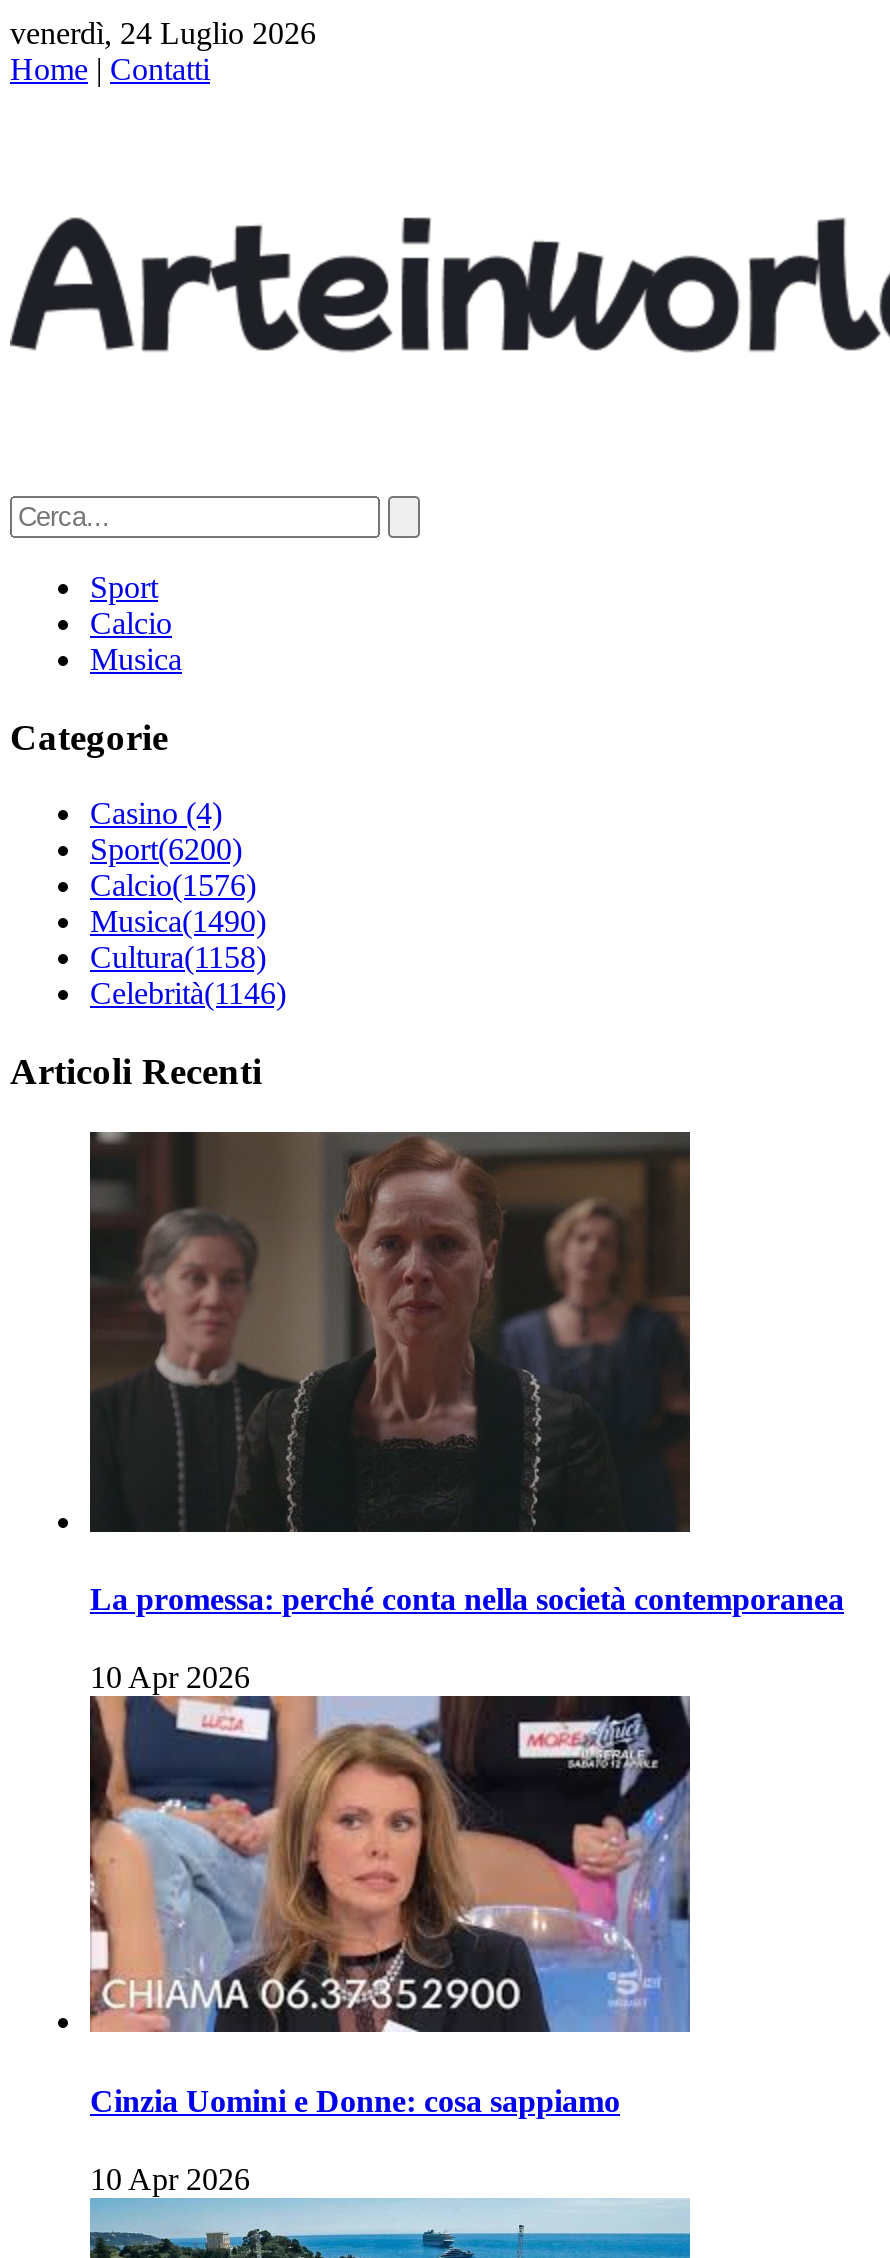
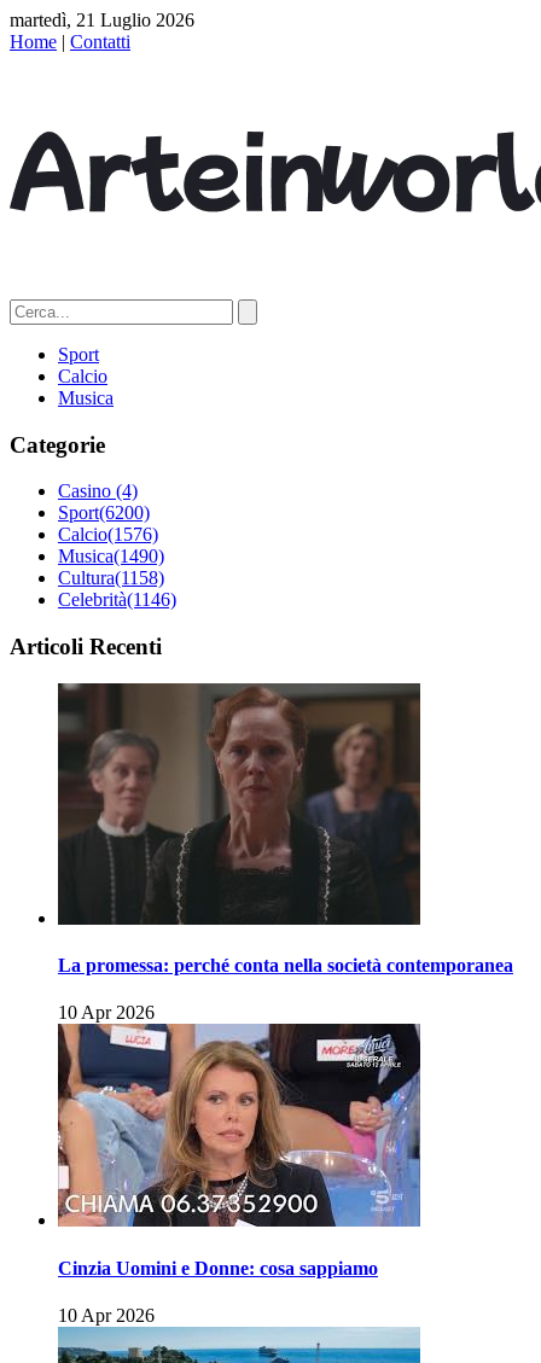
- venerdì, 24 Luglio 2026
+ martedì, 21 Luglio 2026
